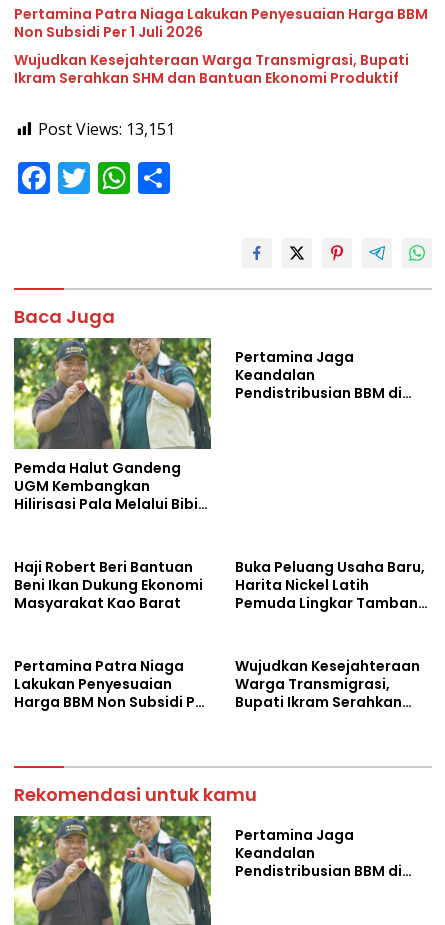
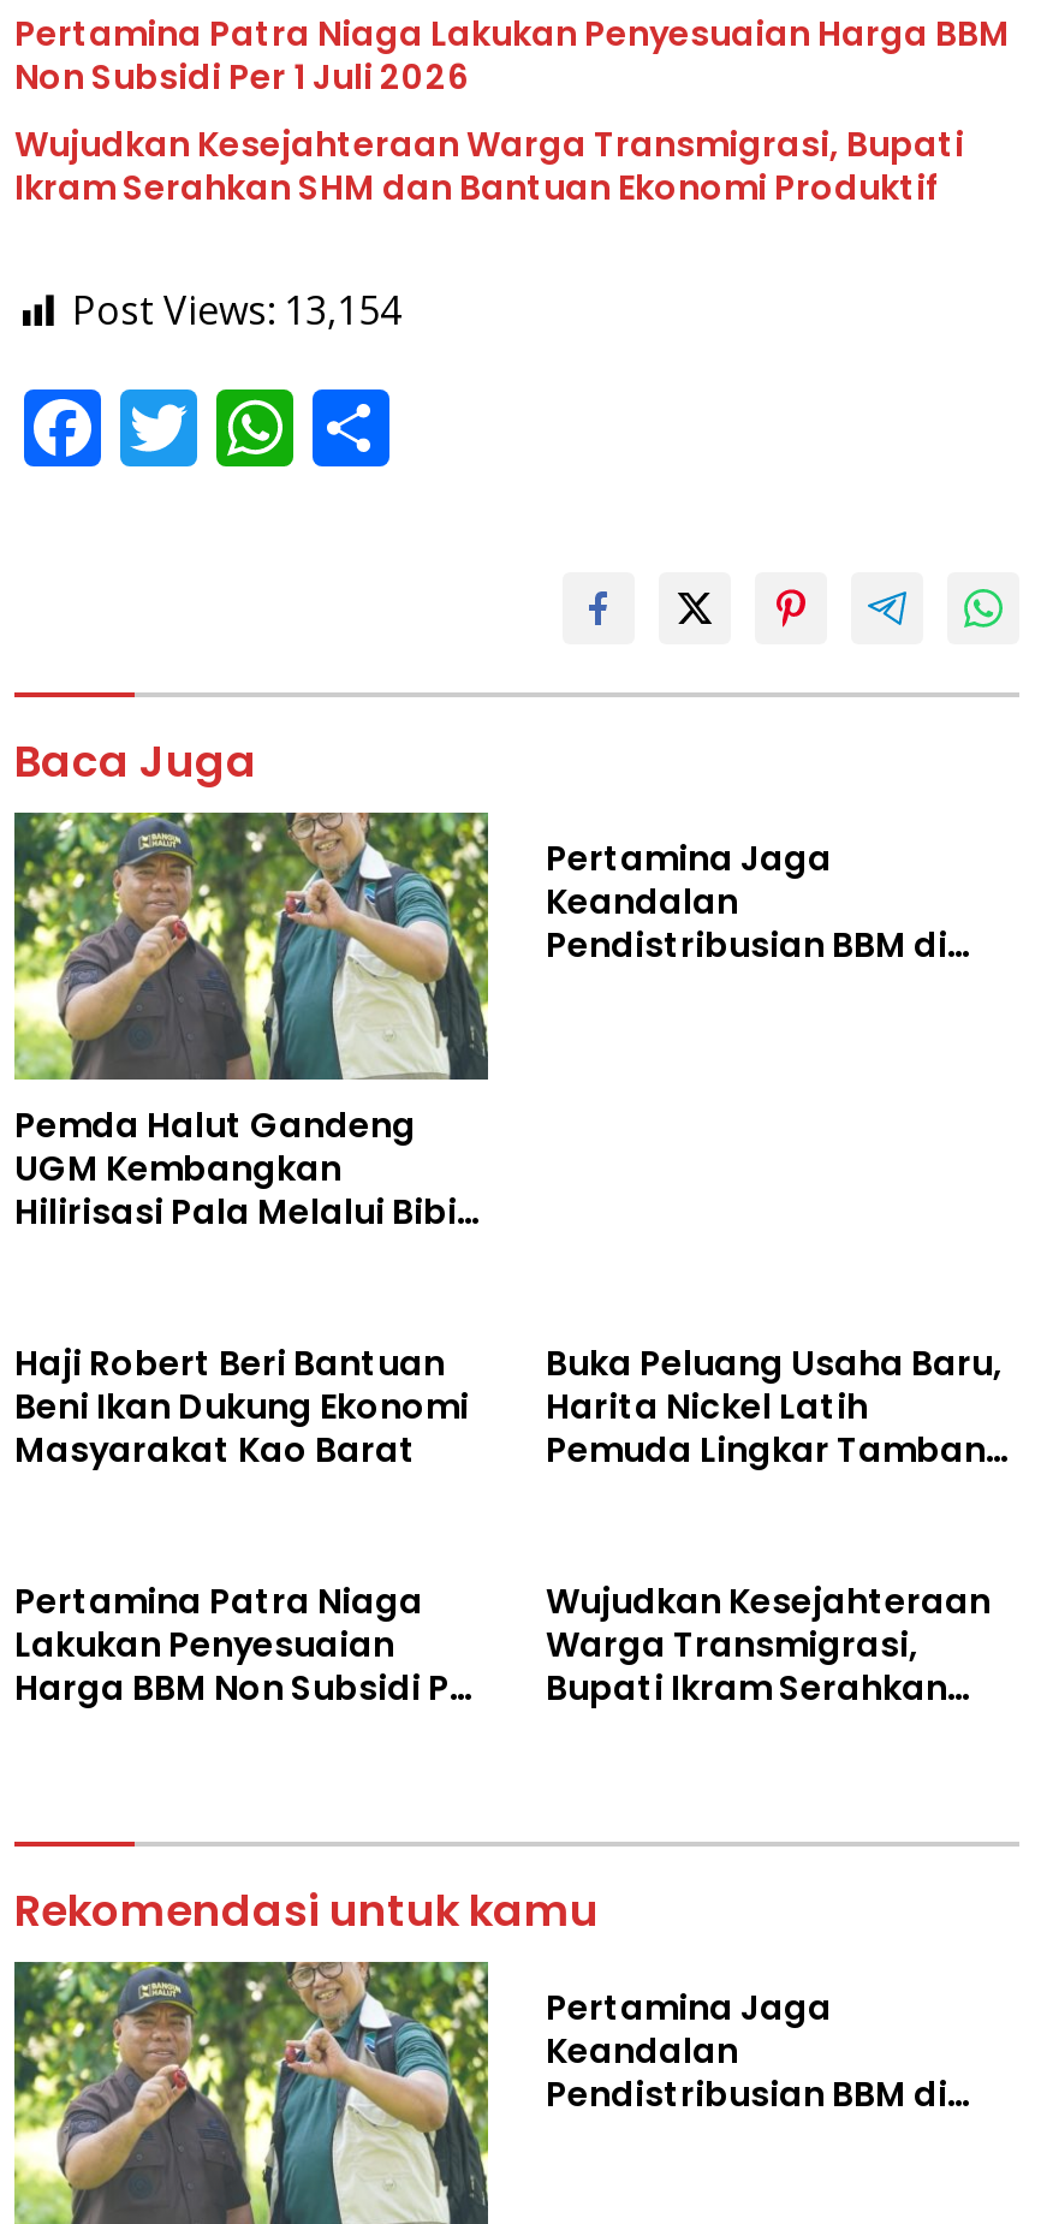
- Post Views: 13,151
+ Post Views: 13,154
